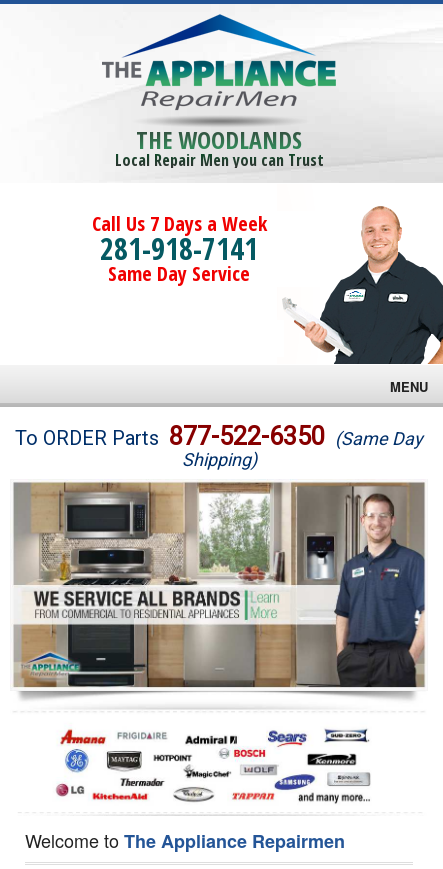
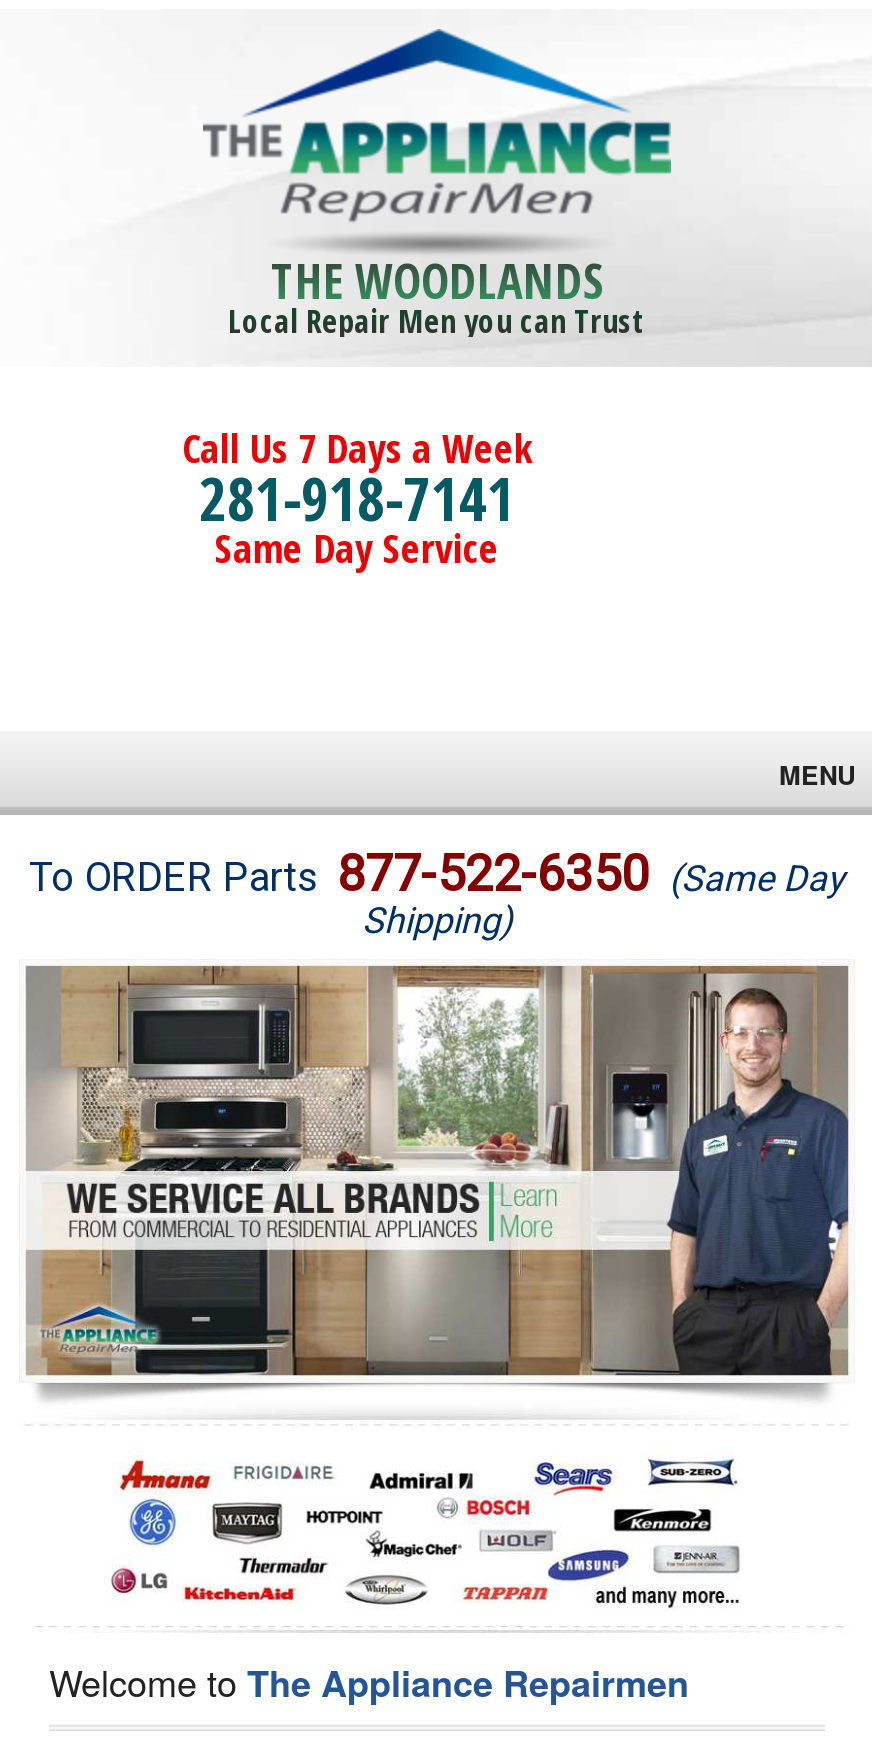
- [image]
